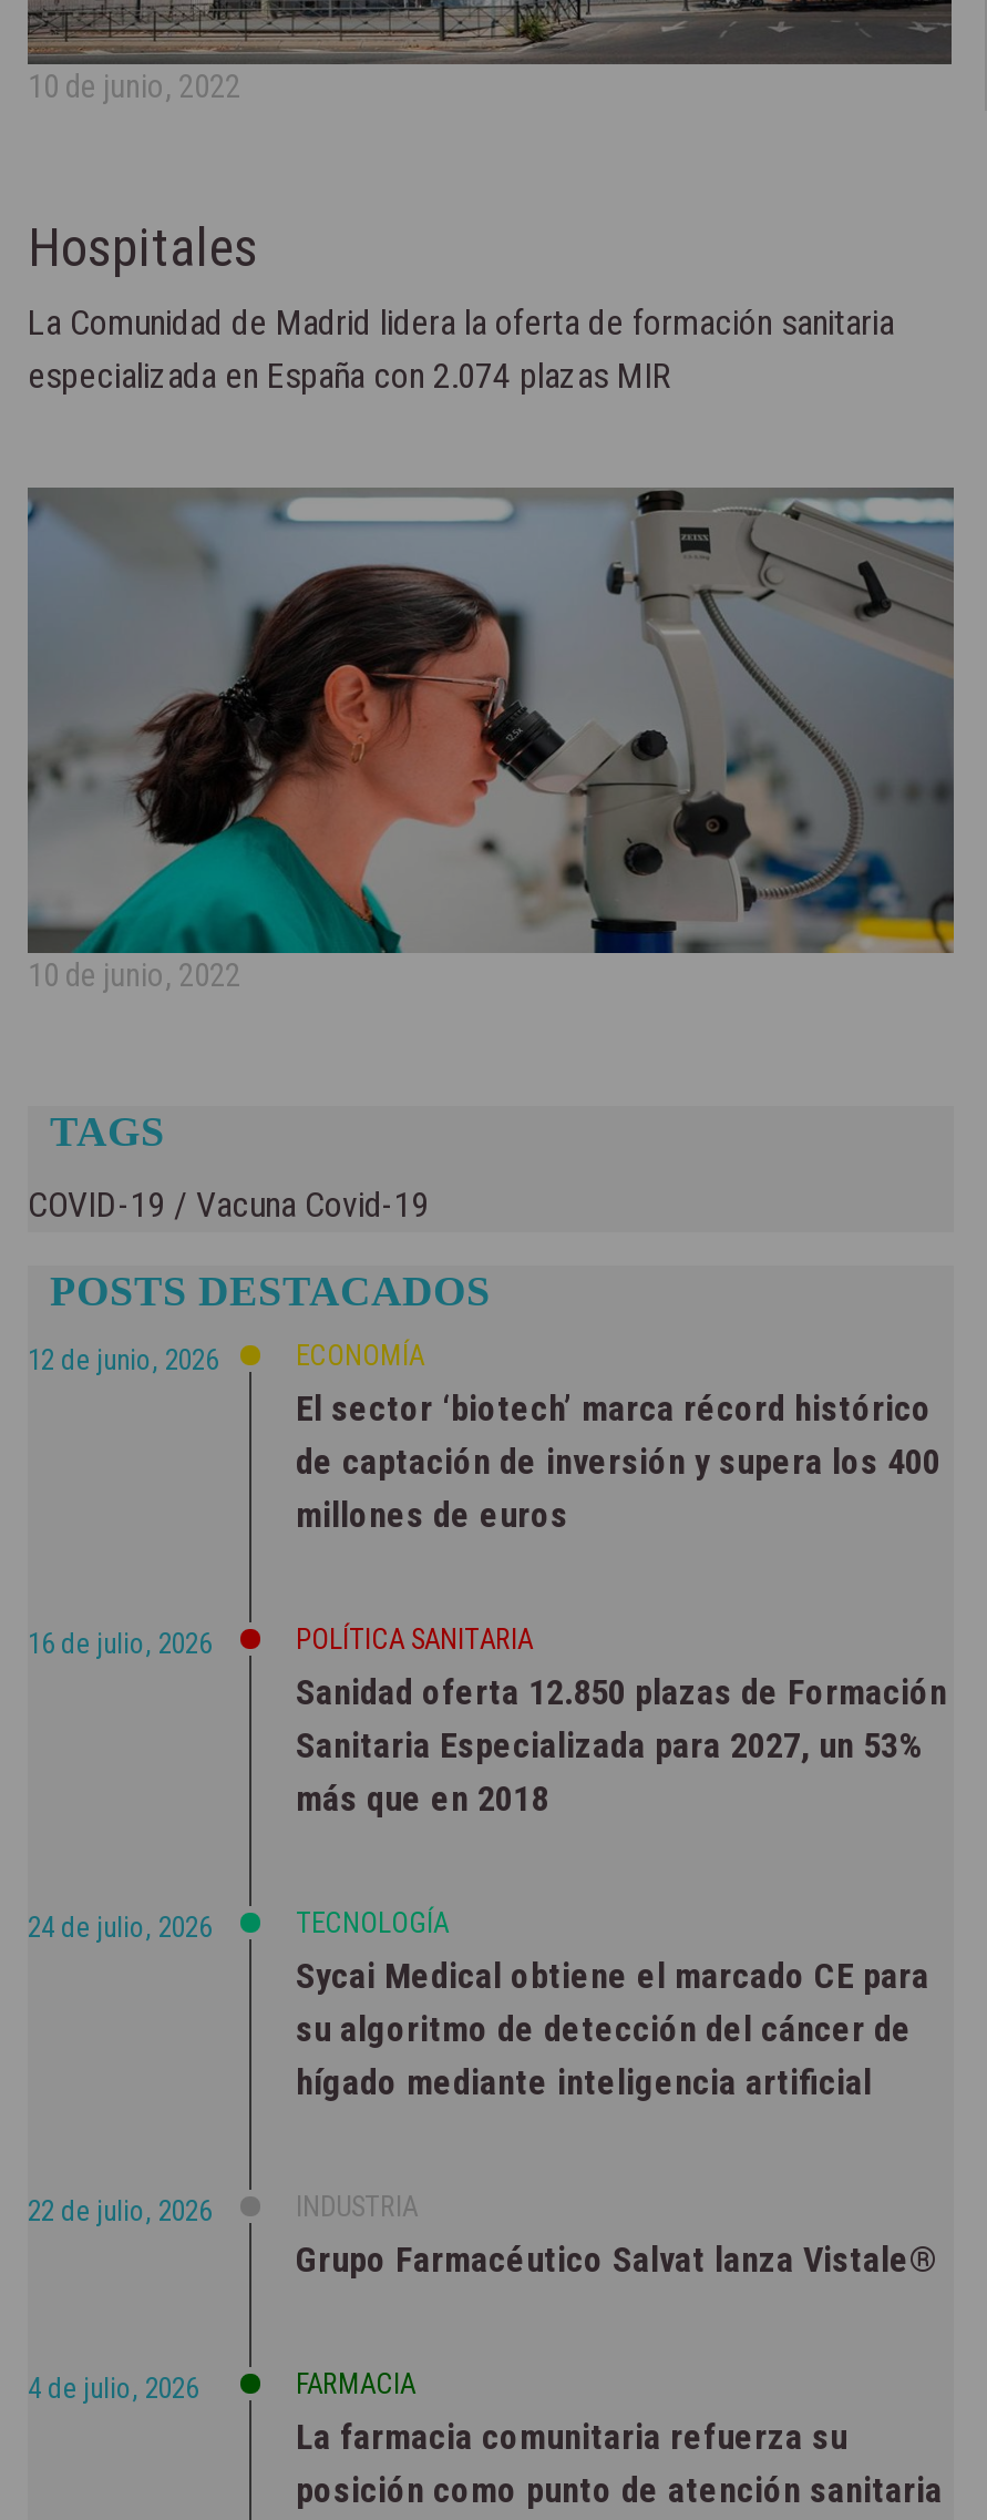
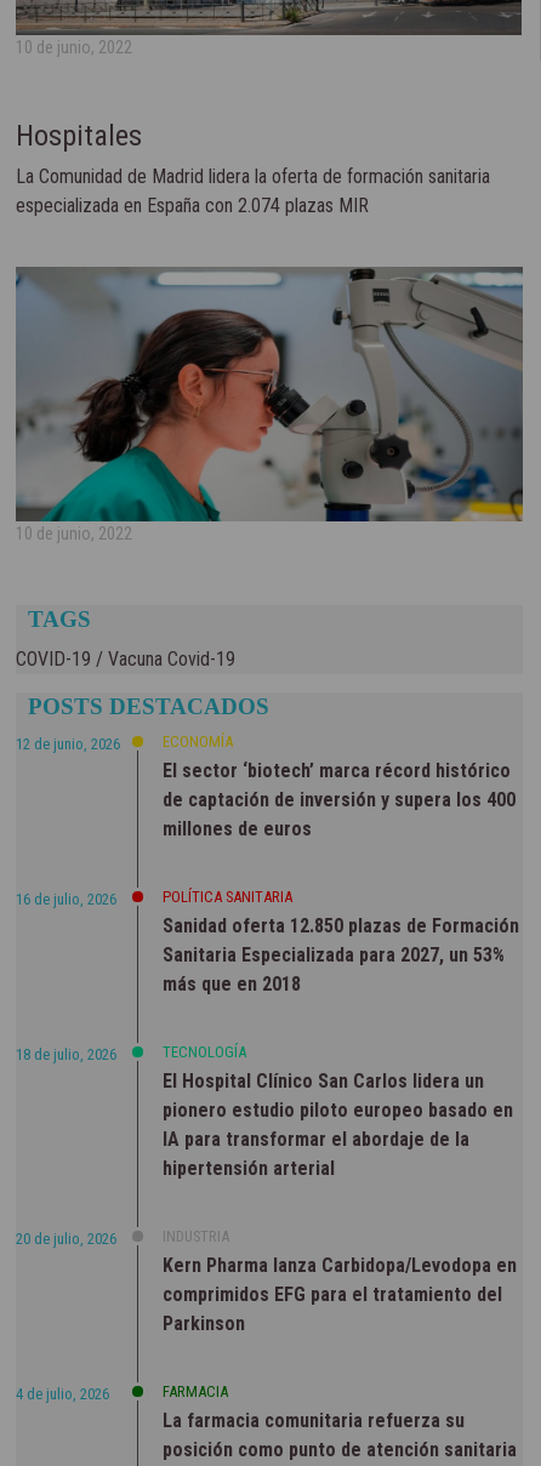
- 24 de julio, 2026
+ 18 de julio, 2026

- Sycai Medical obtiene el marcado CE para
- su algoritmo de detección del cáncer de
- hígado mediante inteligencia artificial
+ El Hospital Clínico San Carlos lidera un
+ pionero estudio piloto europeo basado en
+ IA para transformar el abordaje de la
+ hipertensión arterial

- 22 de julio, 2026
+ 20 de julio, 2026

- Grupo Farmacéutico Salvat lanza Vistale®
+ Kern Pharma lanza Carbidopa/Levodopa en
+ comprimidos EFG para el tratamiento del
+ Parkinson
